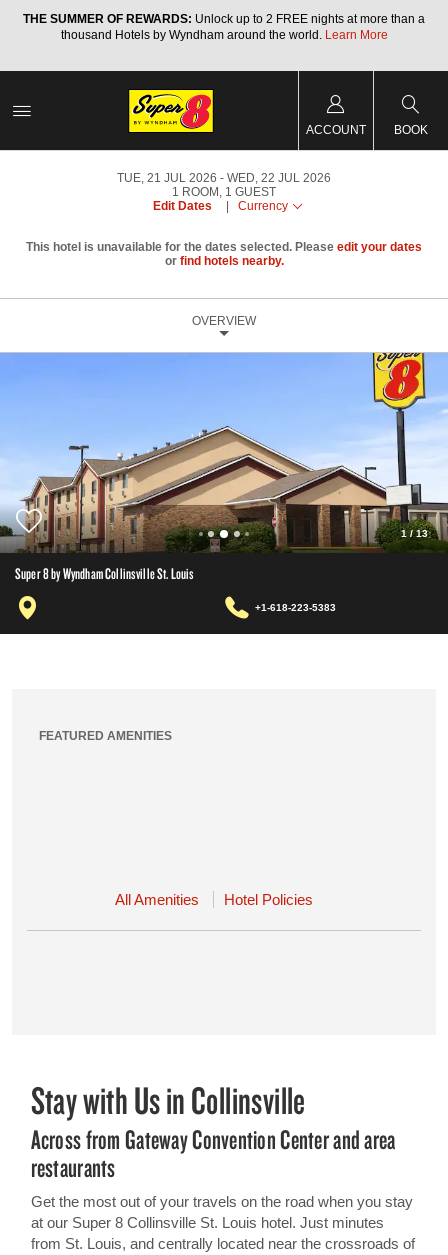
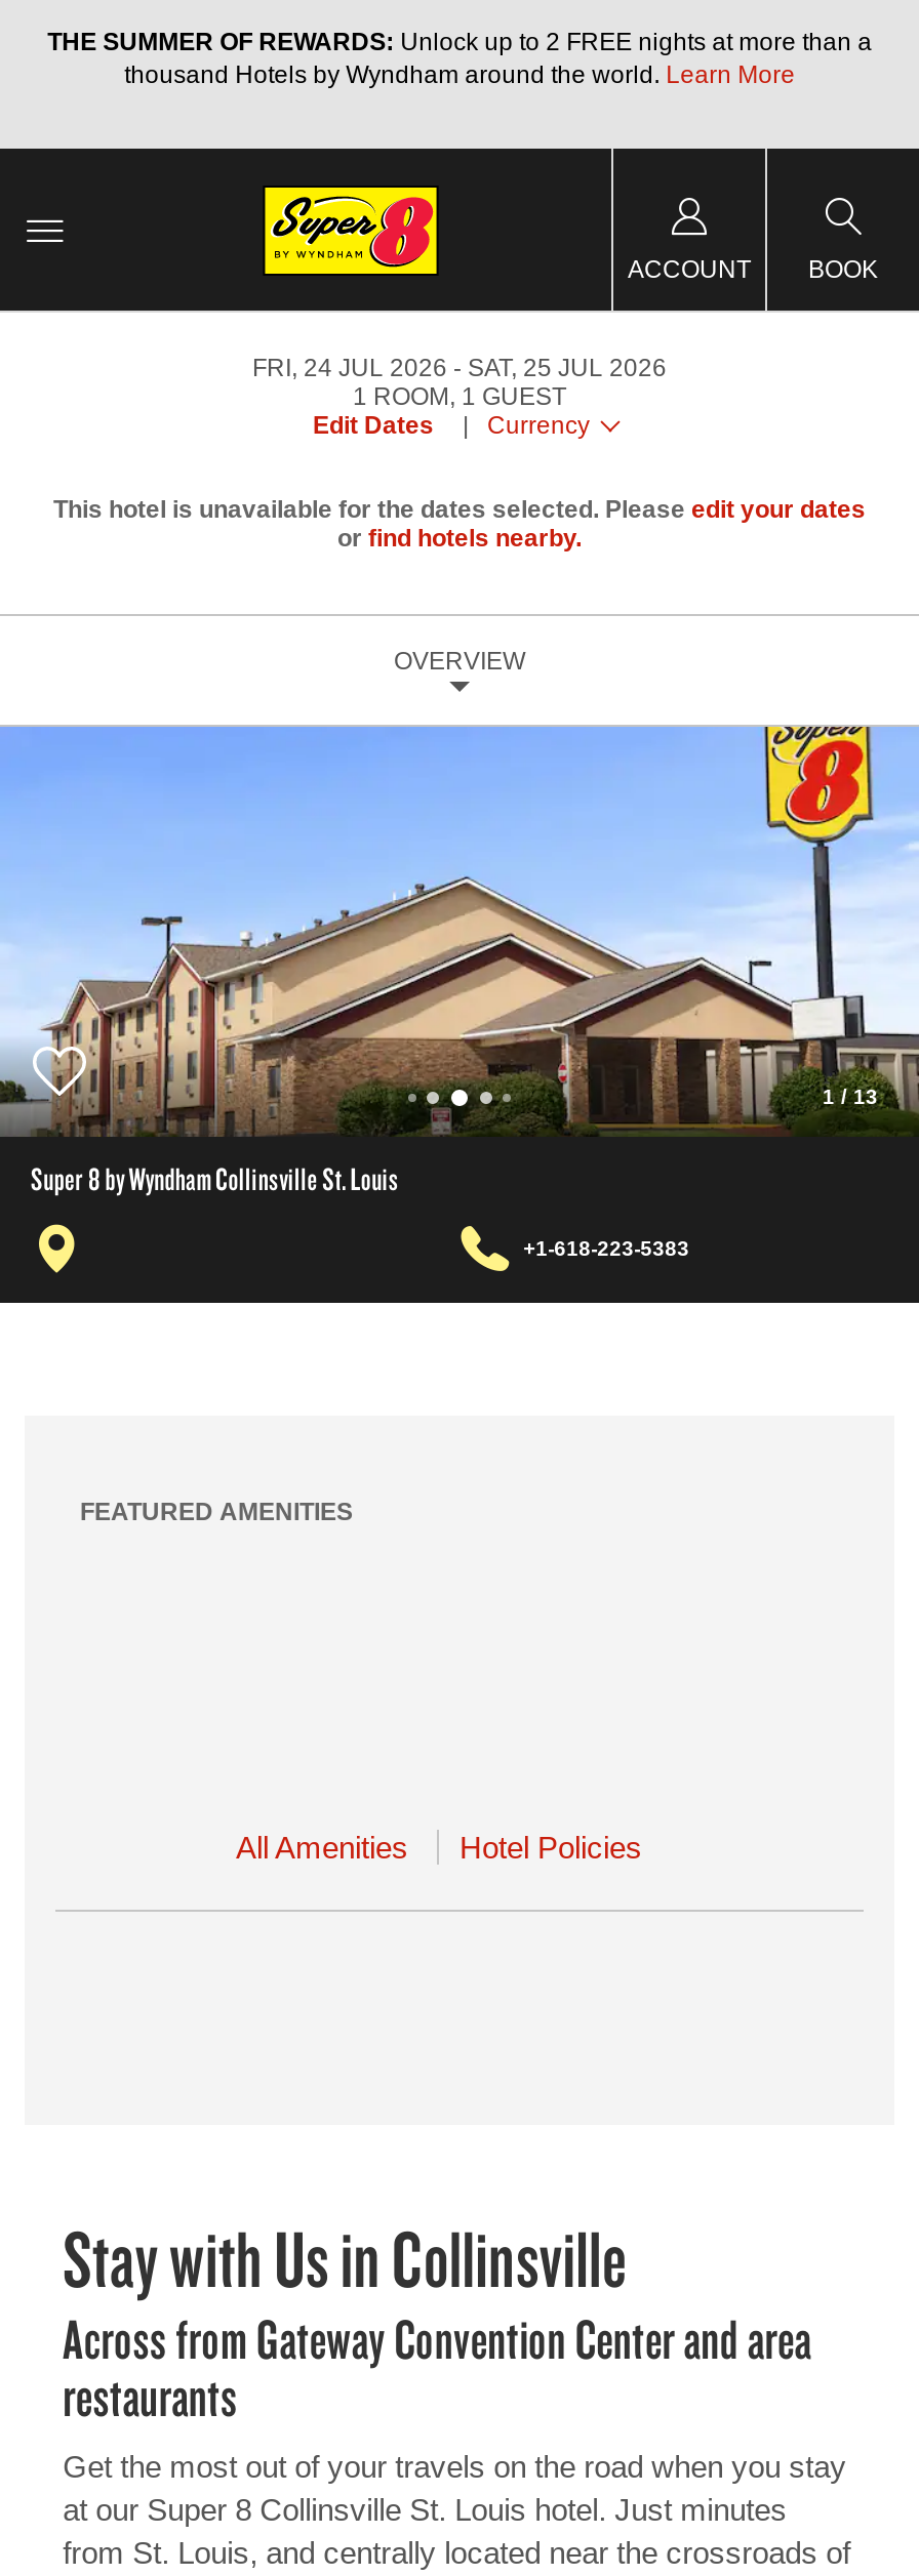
- TUE, 21 JUL 2026
+ FRI, 24 JUL 2026

- WED, 22 JUL 2026
+ SAT, 25 JUL 2026
